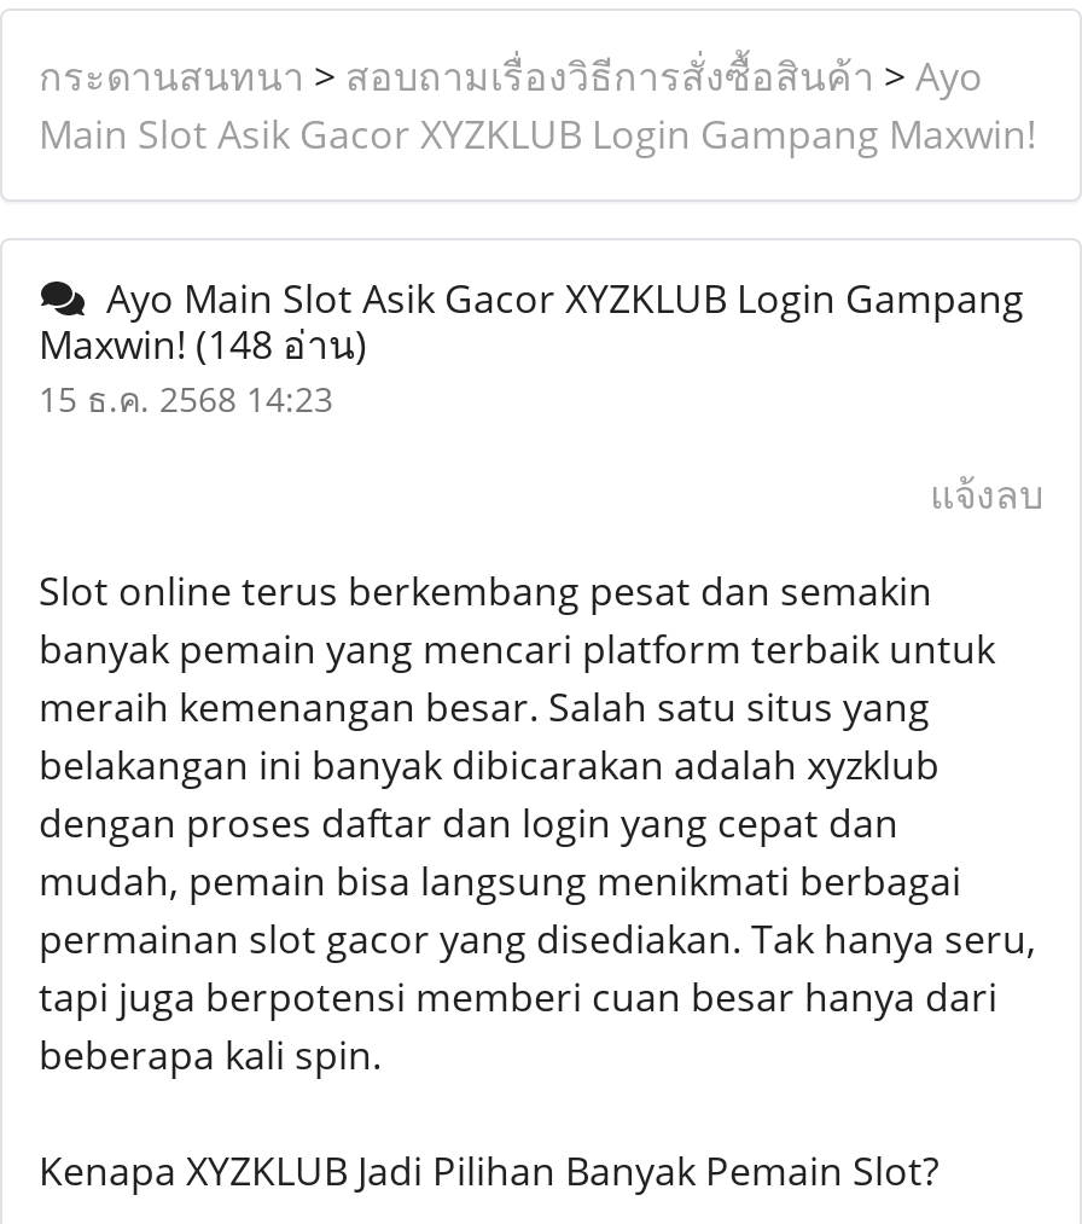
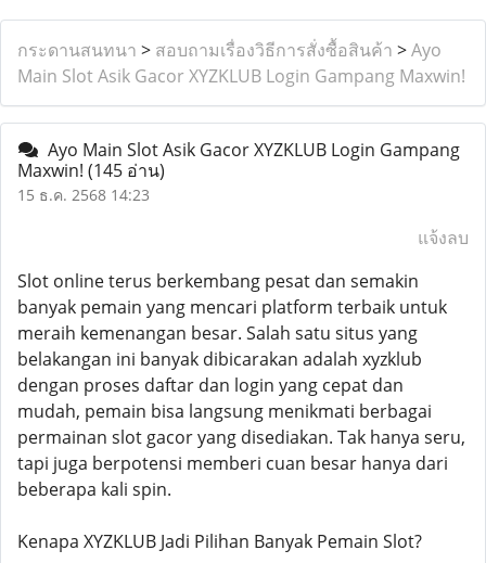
- Maxwin! (148 อ่าน)
+ Maxwin! (145 อ่าน)
